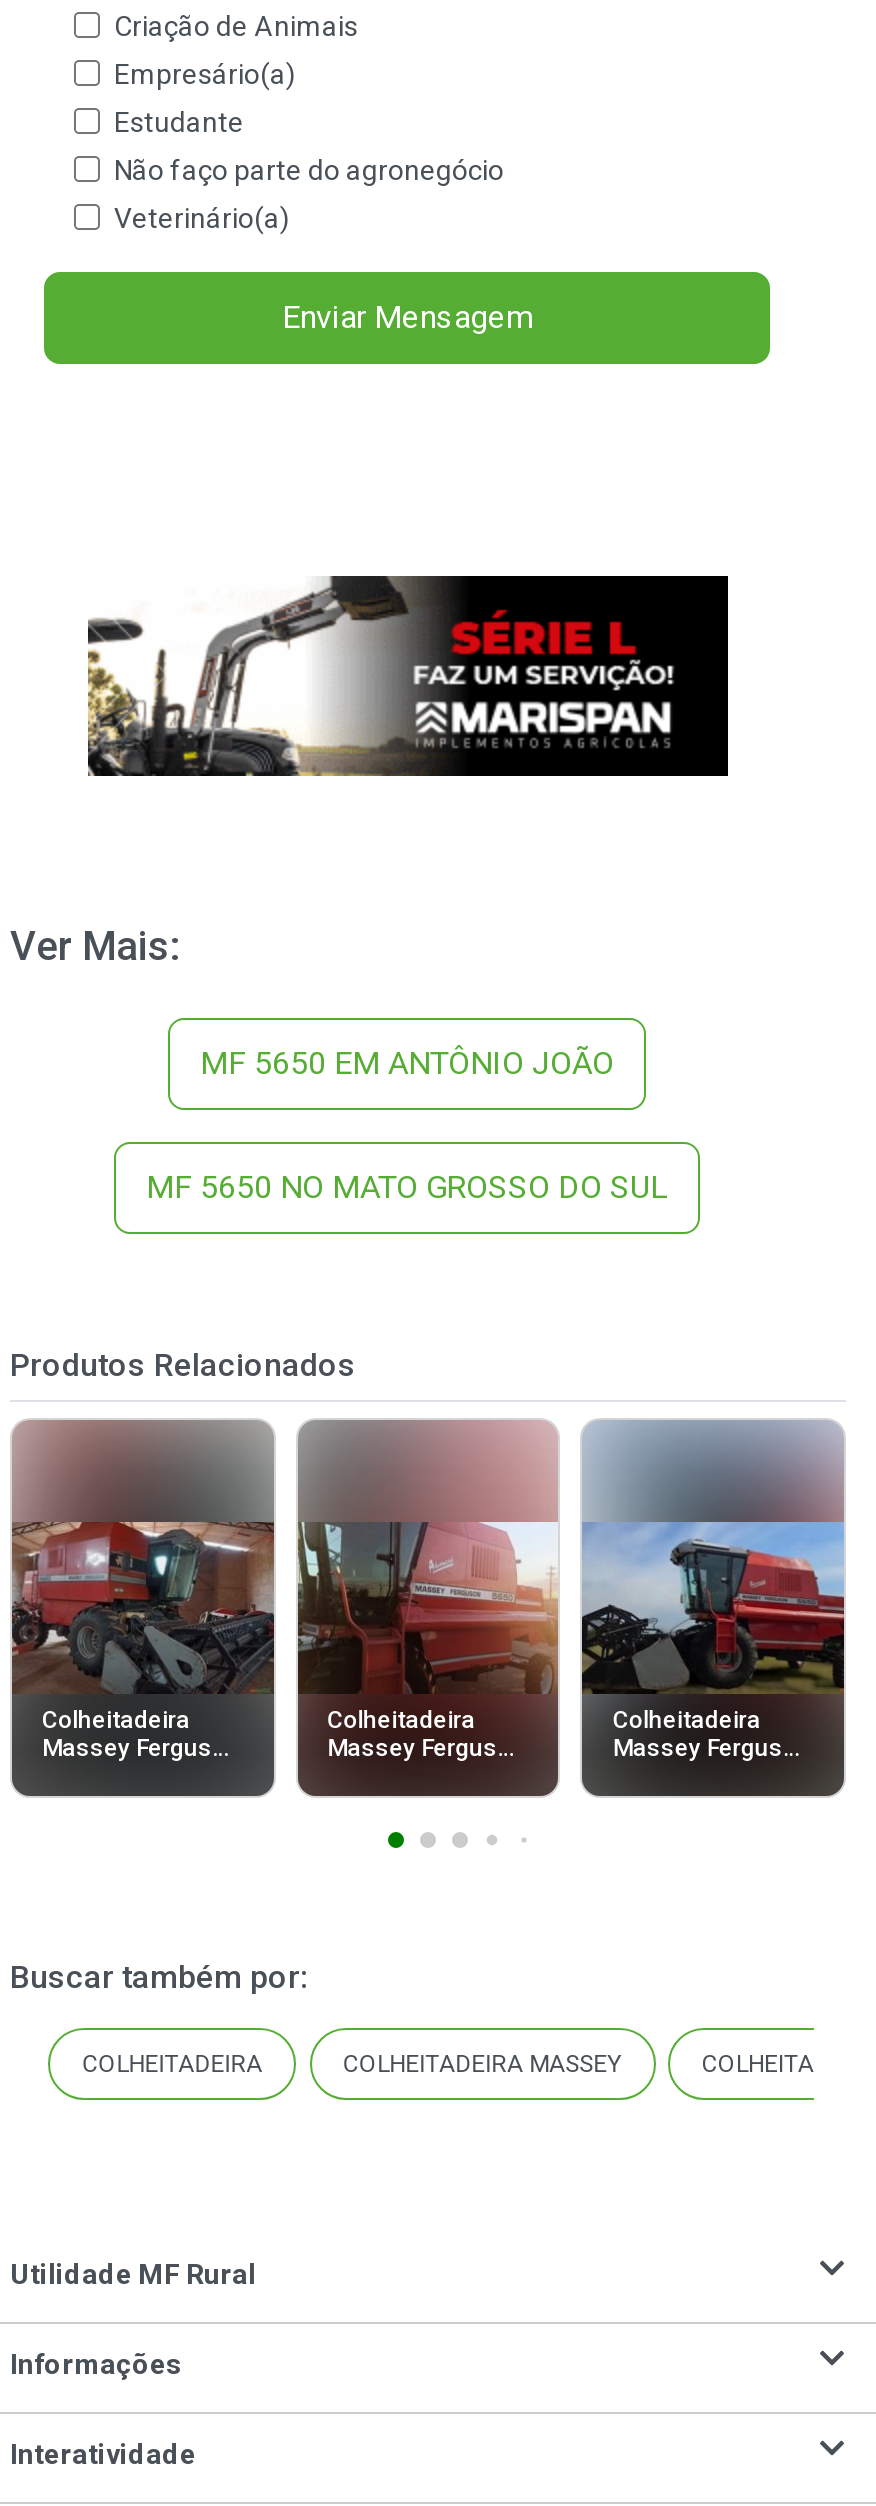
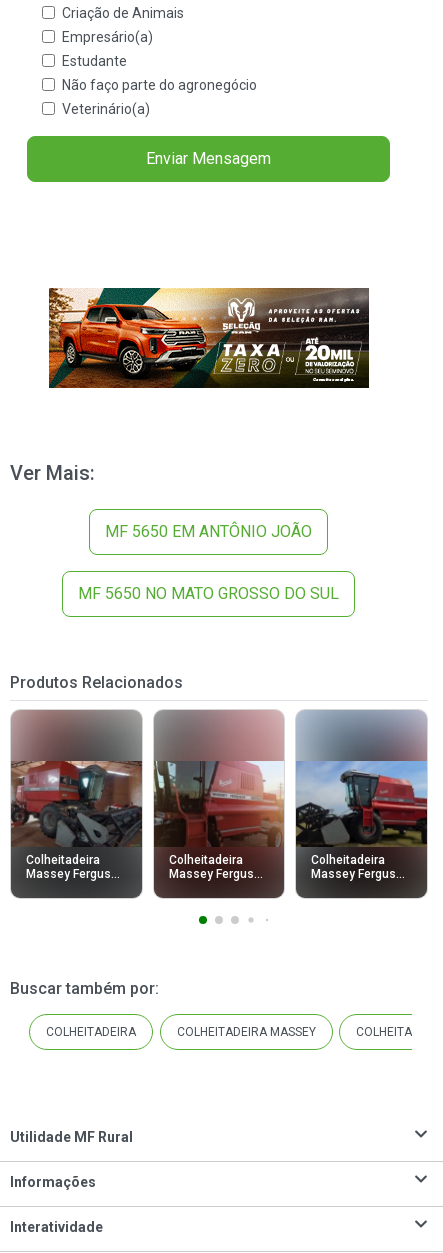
- [image]
+ [image]
